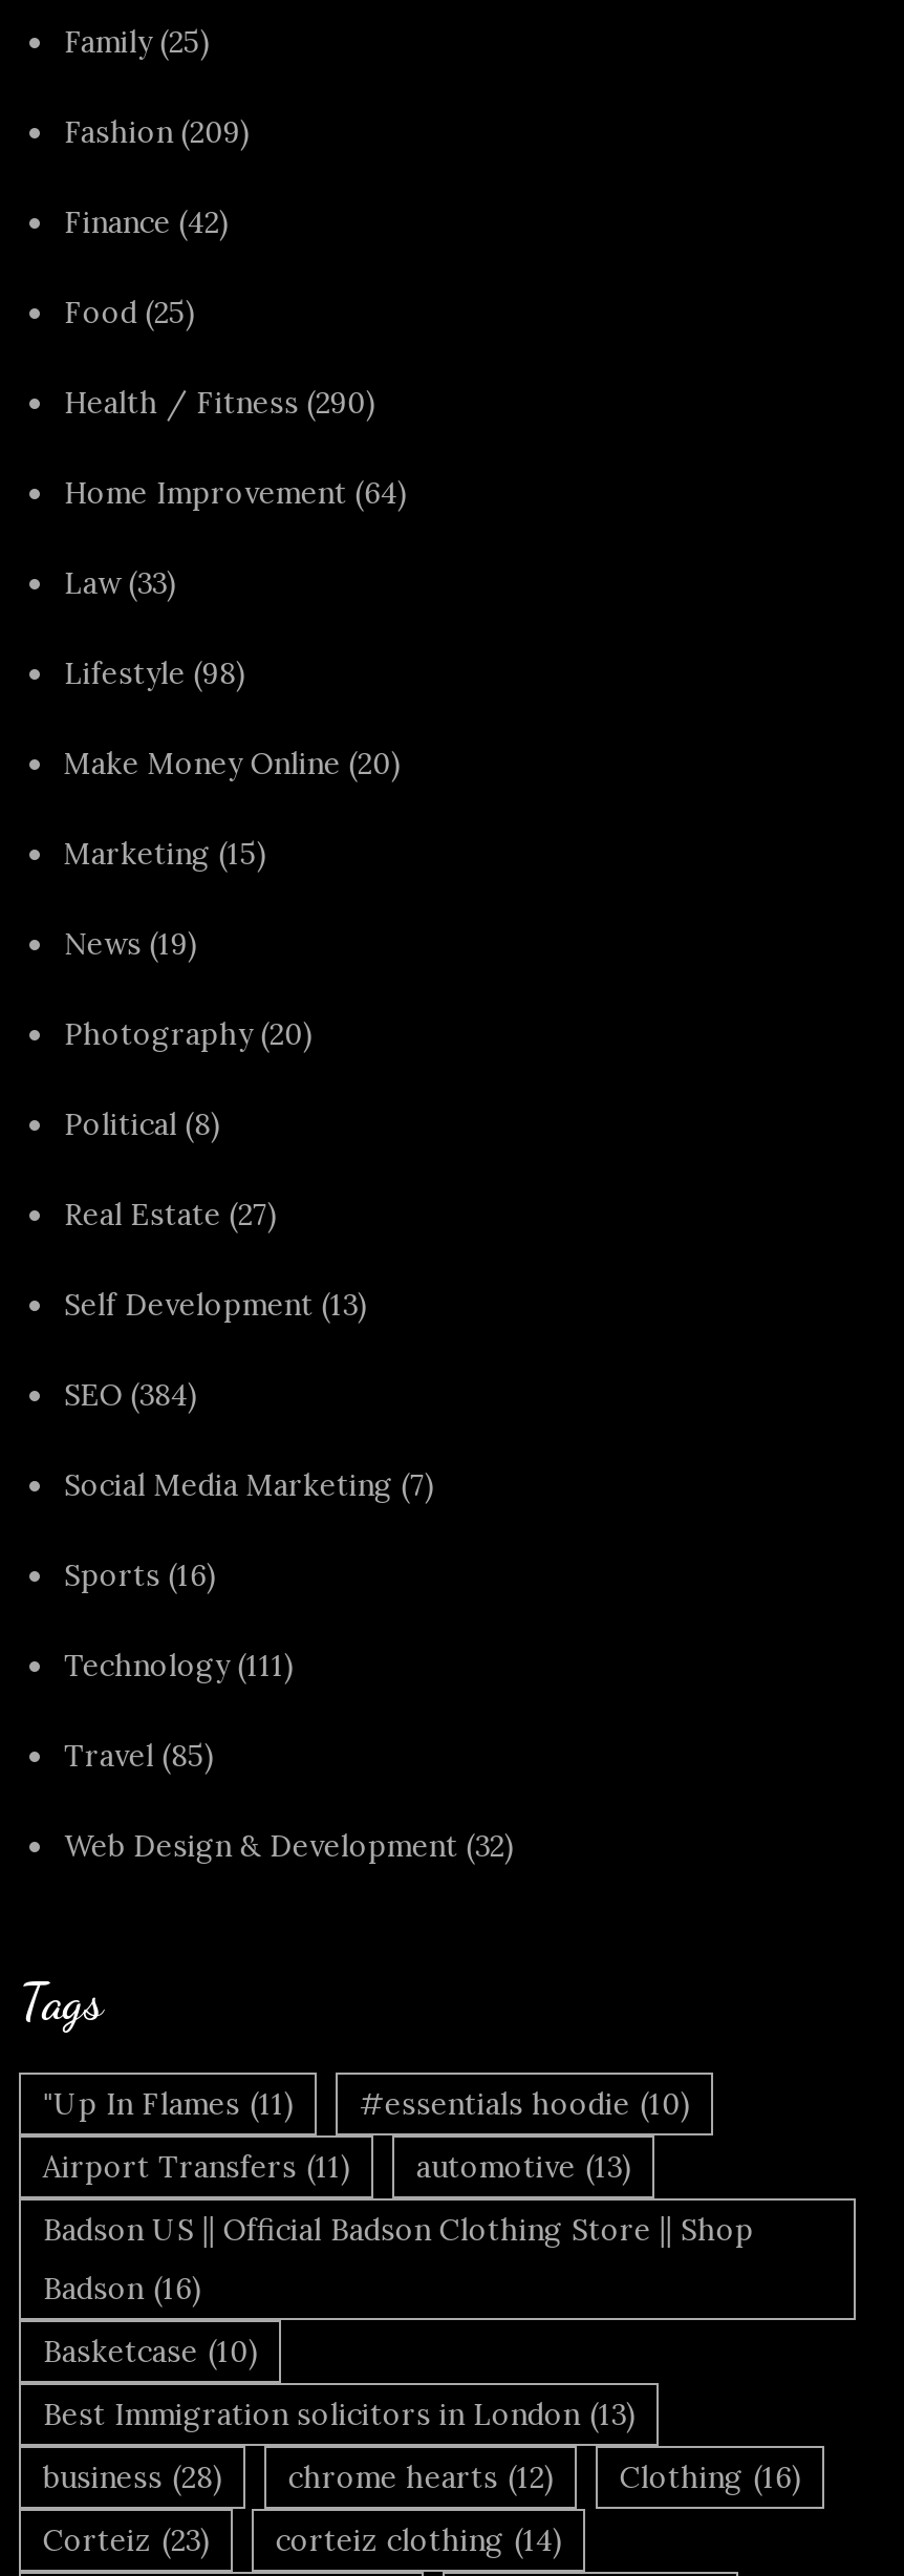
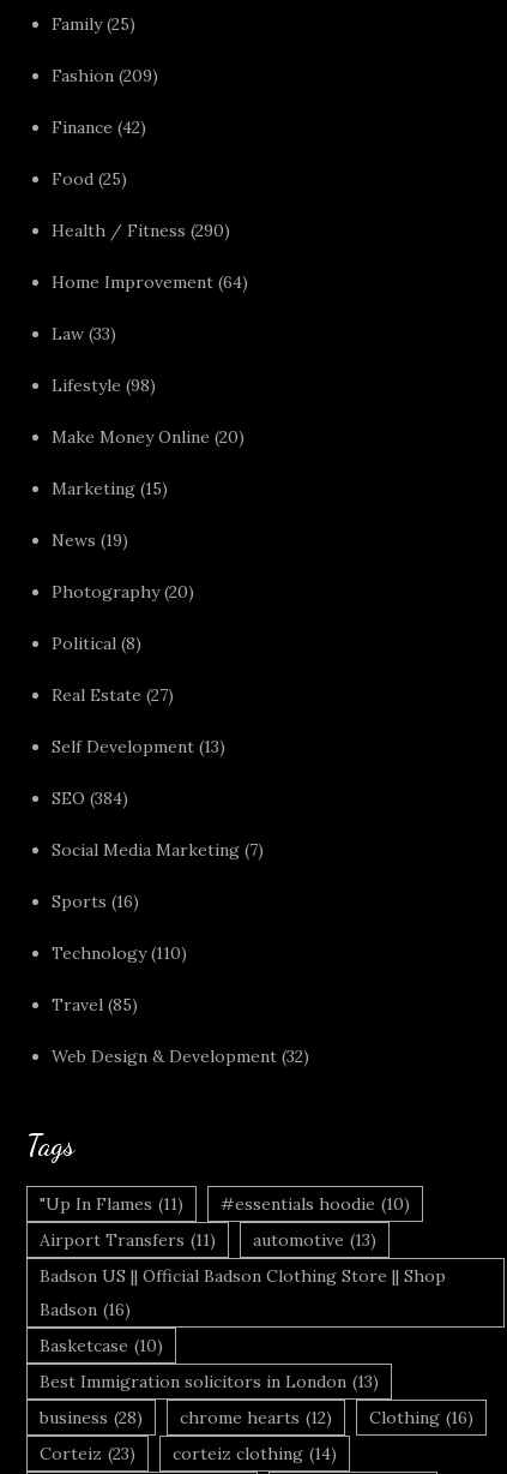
- Technology (111)
+ Technology (110)
